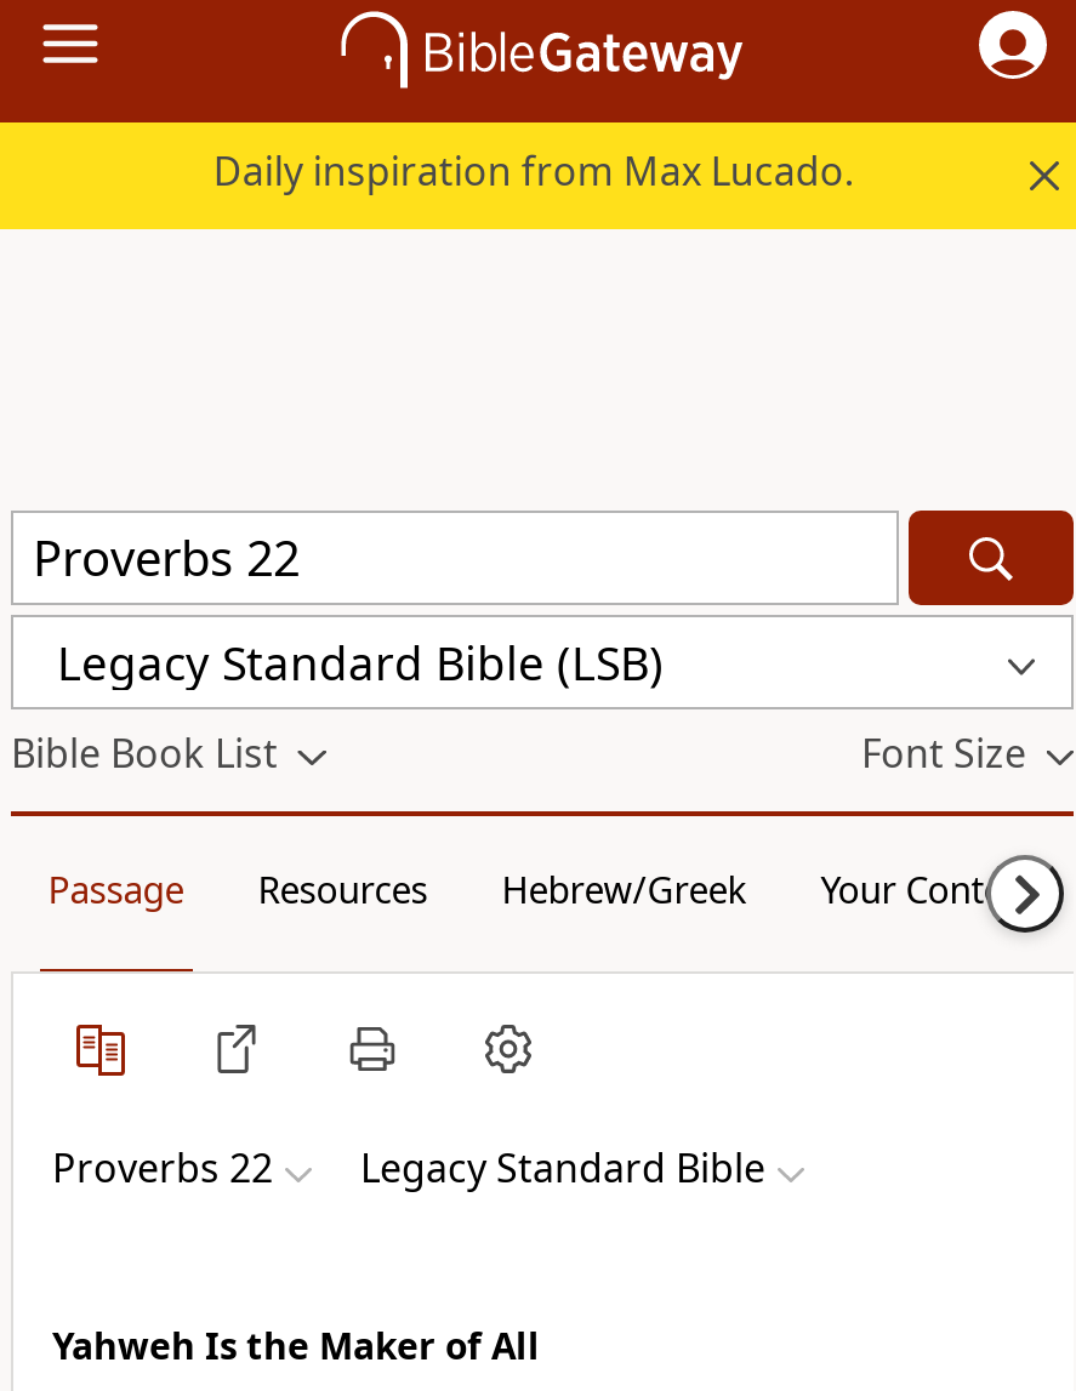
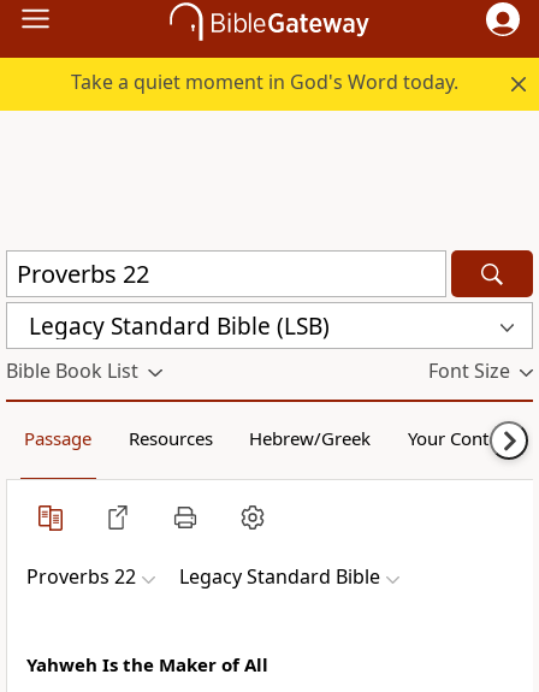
- Daily inspiration from Max Lucado.
+ Take a quiet moment in God's Word today.
